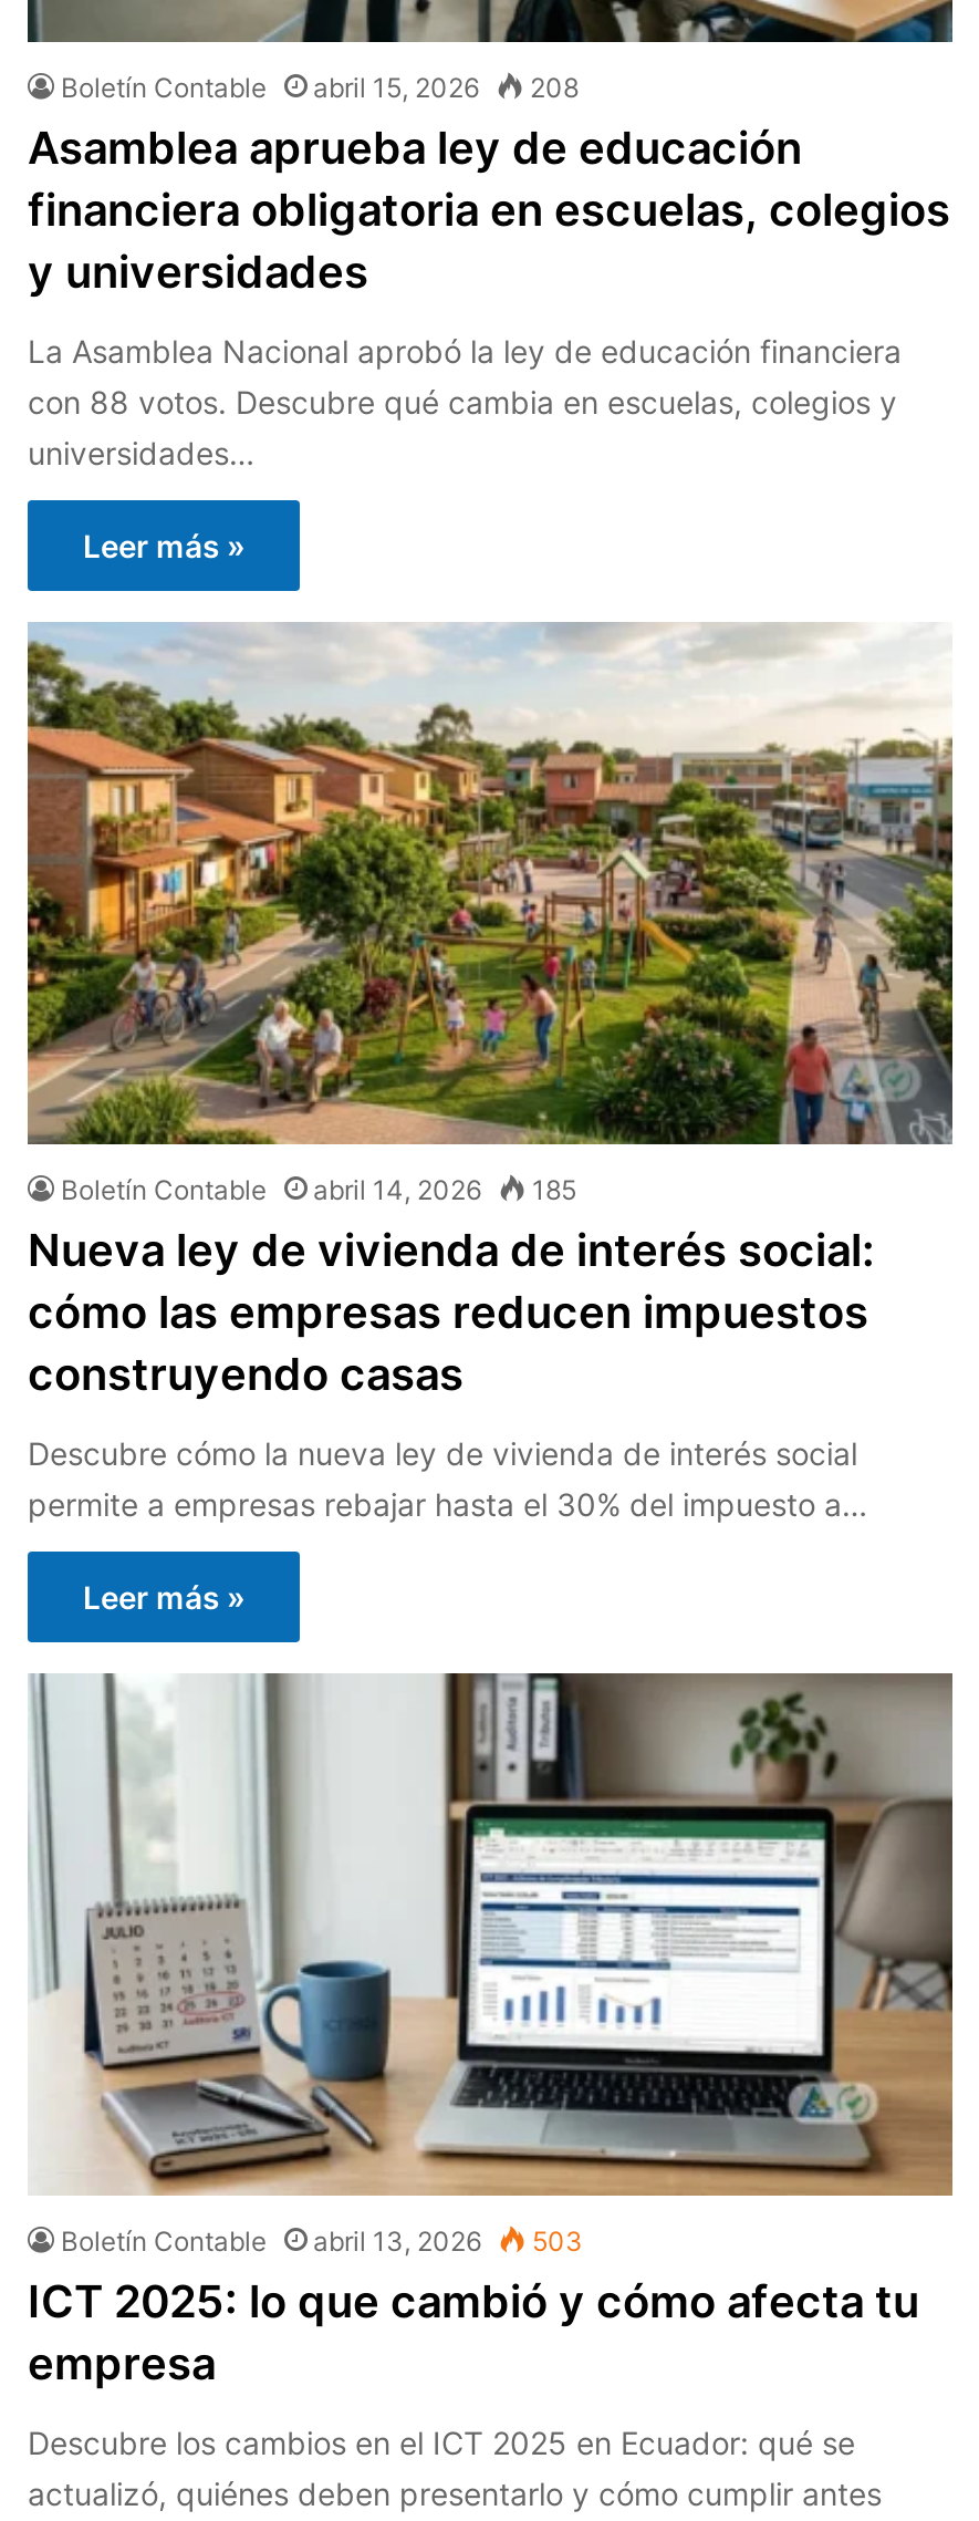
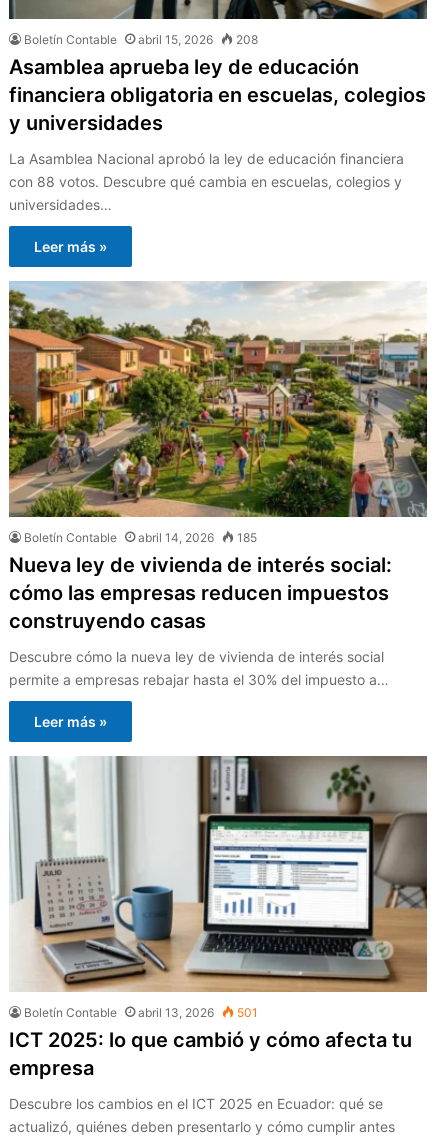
- Boletín Contable abril 13, 2026 503
+ Boletín Contable abril 13, 2026 501
